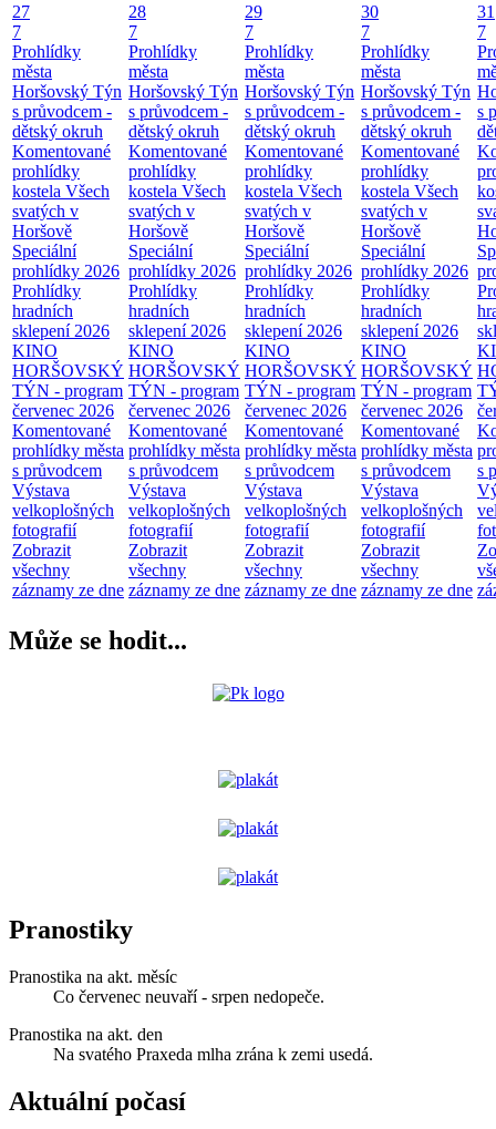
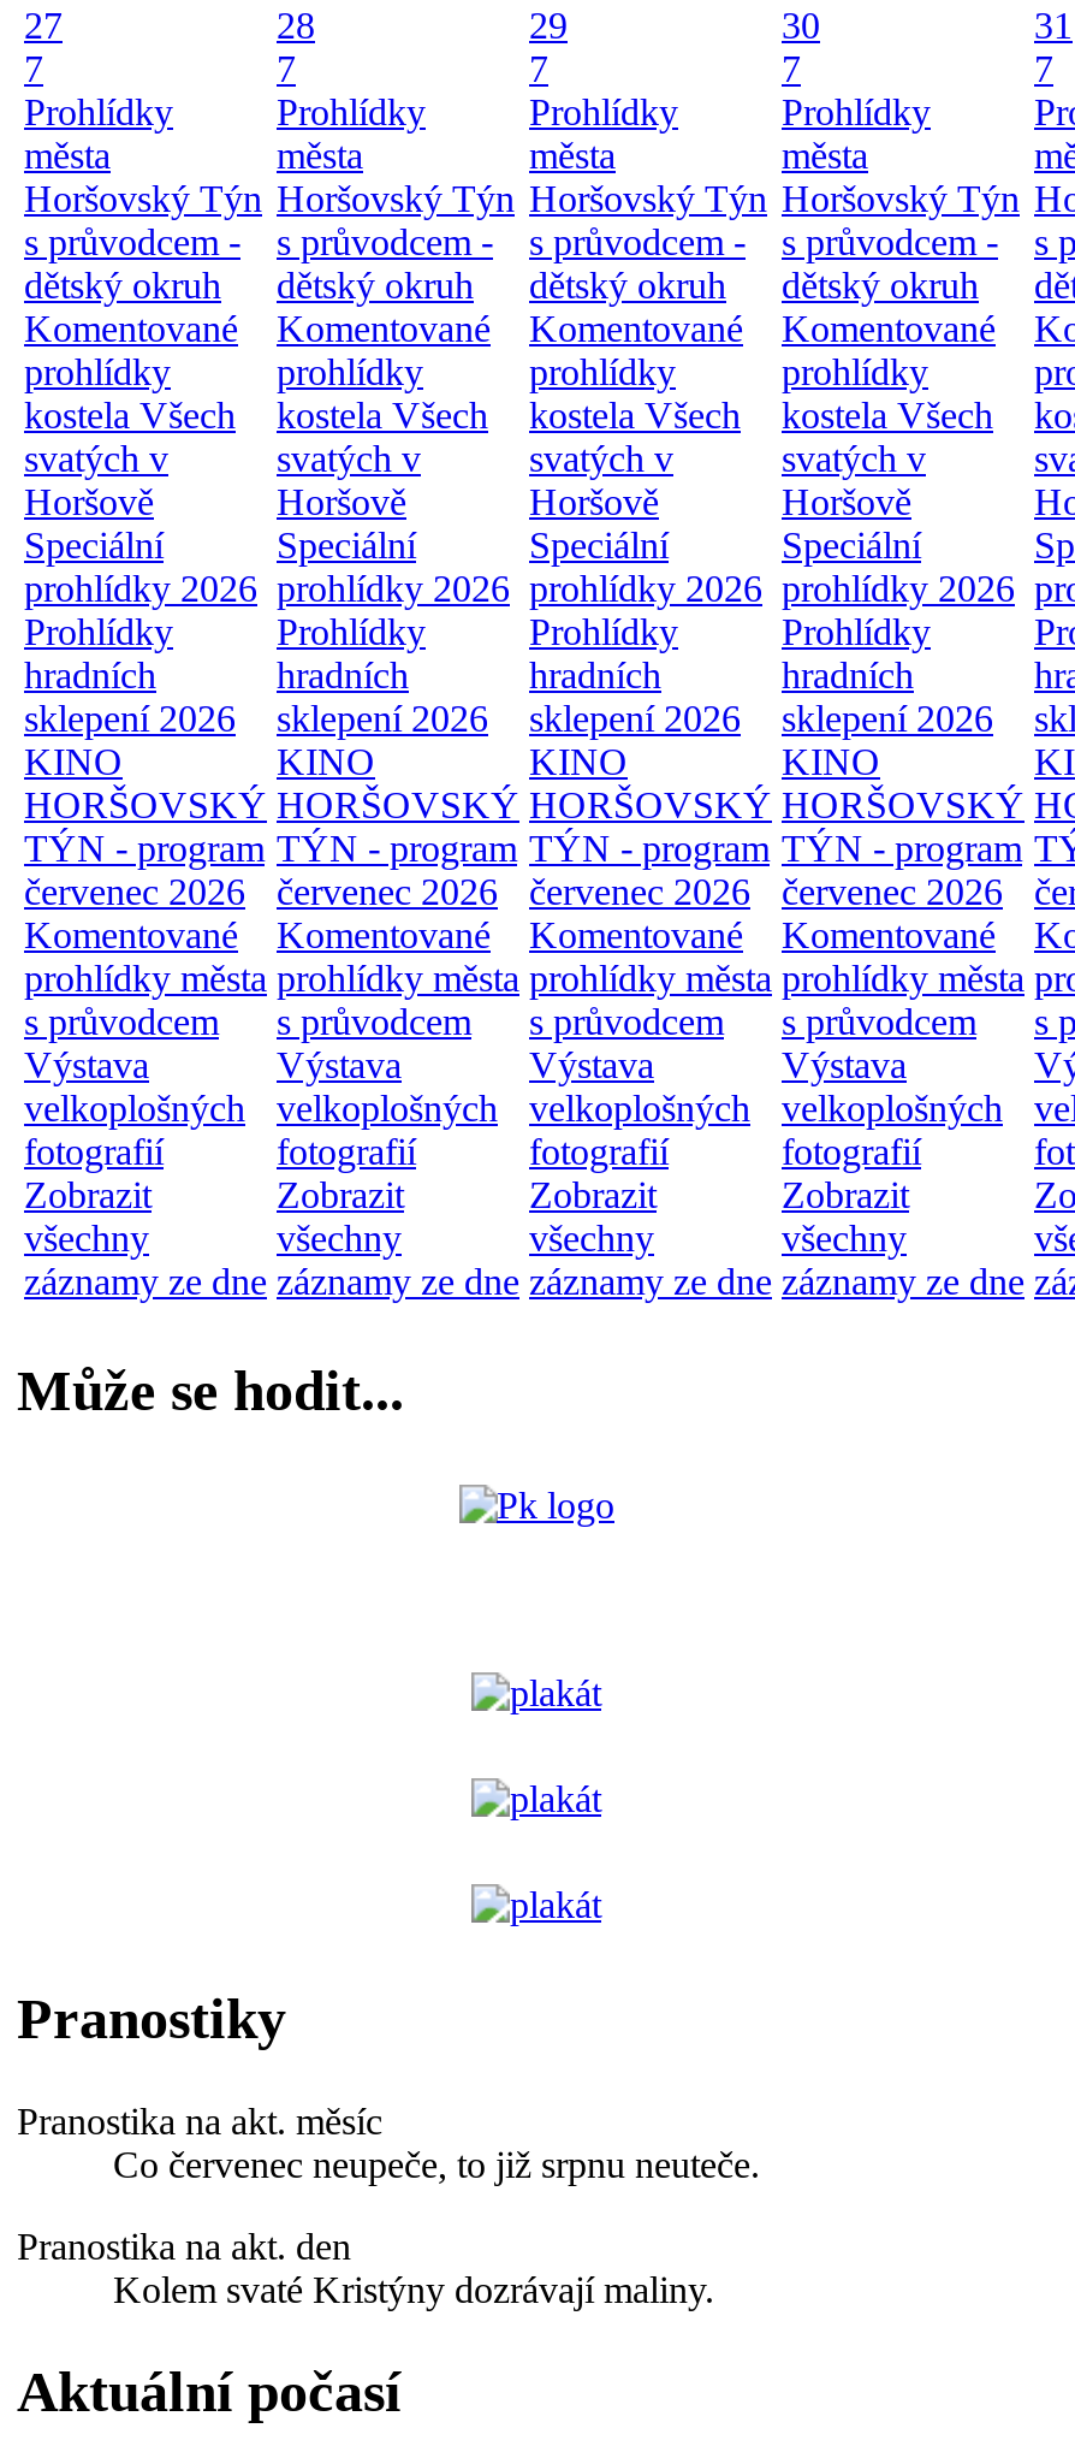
- Co červenec neuvaří - srpen nedopeče.
+ Co červenec neupeče, to již srpnu neuteče.

- Na svatého Praxeda mlha zrána k zemi usedá.
+ Kolem svaté Kristýny dozrávají maliny.
